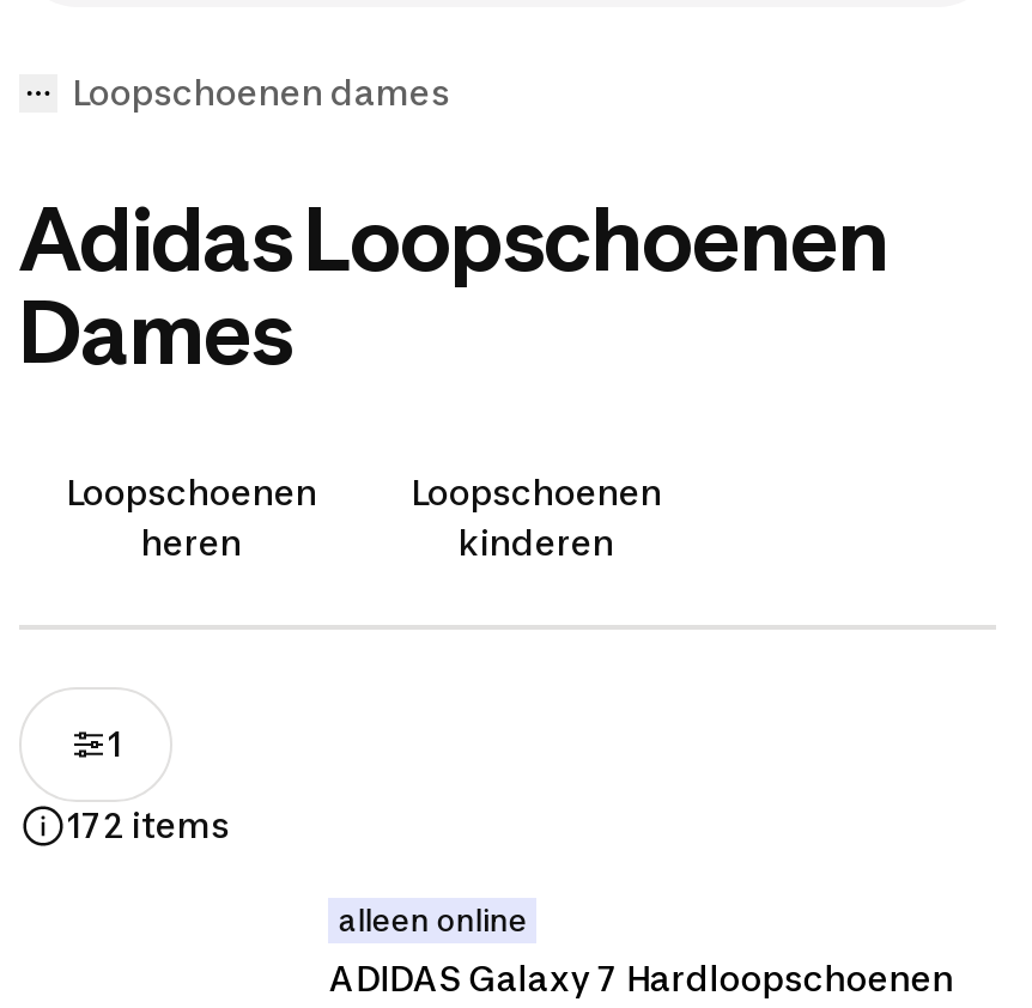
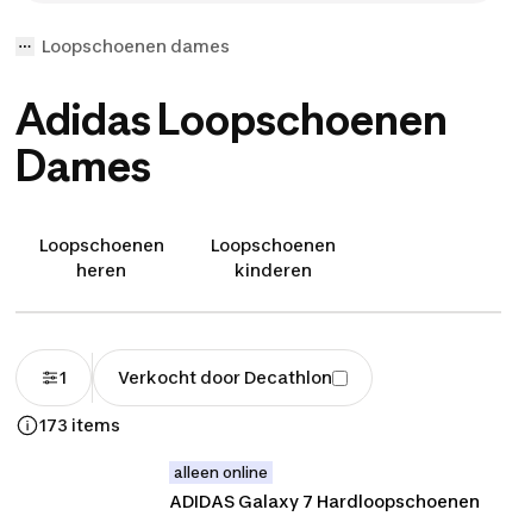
- 172 items
+ Verkocht door Decathlon
+ 173 items
